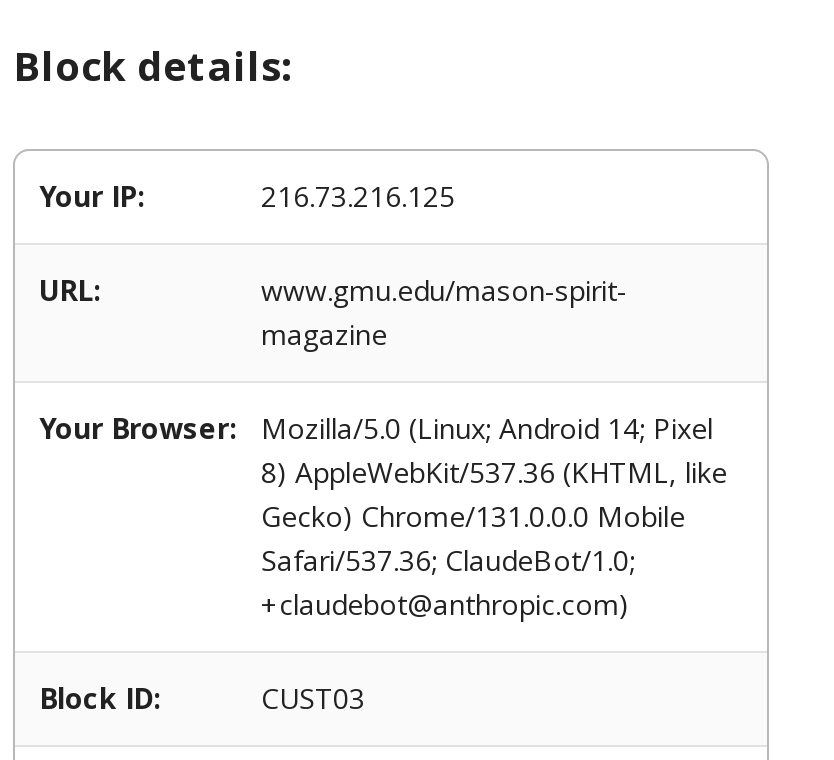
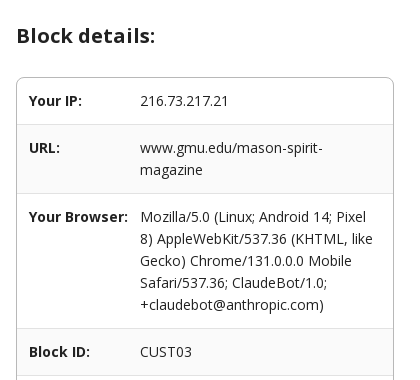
- 216.73.216.125
+ 216.73.217.21
